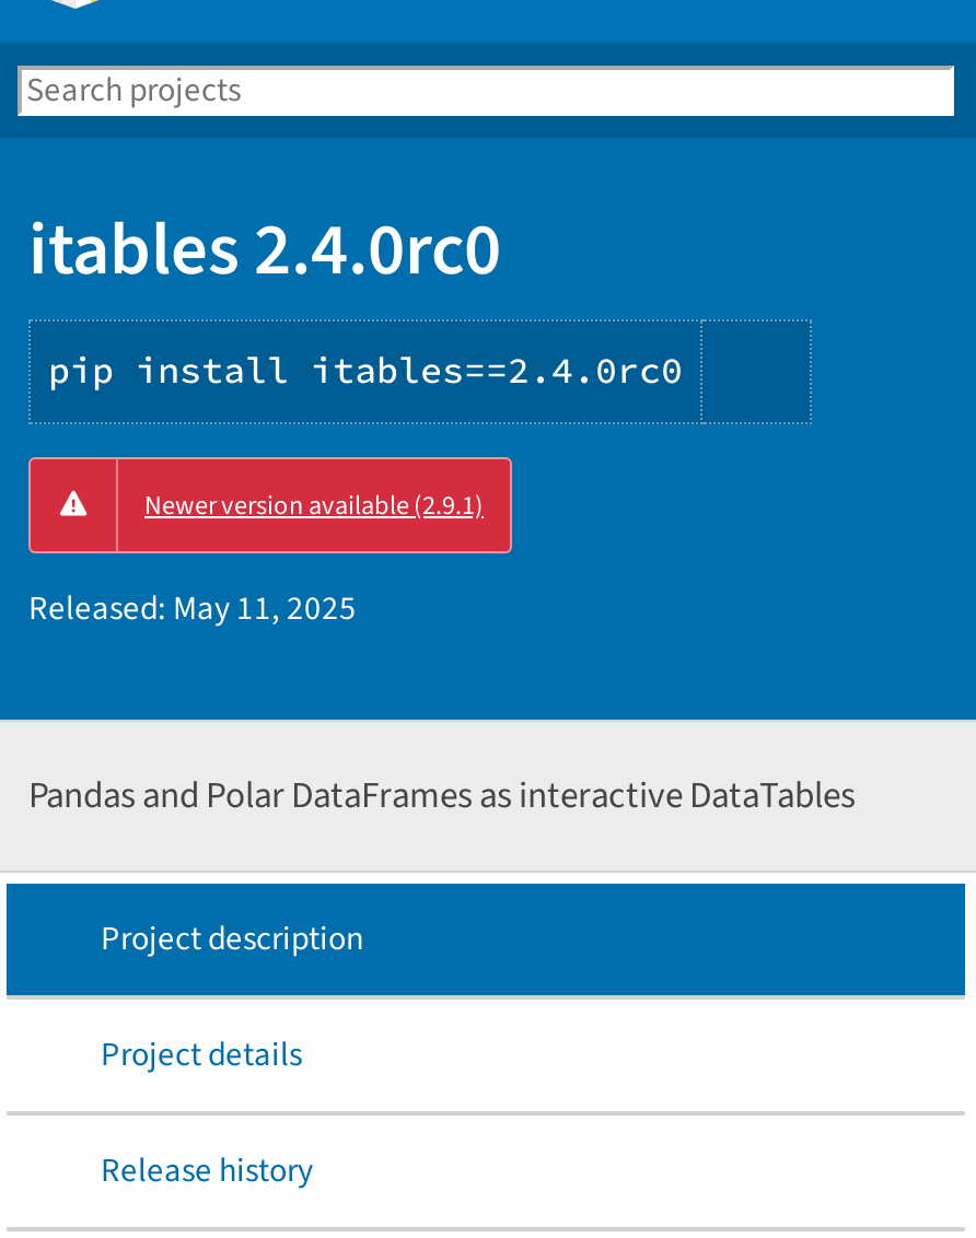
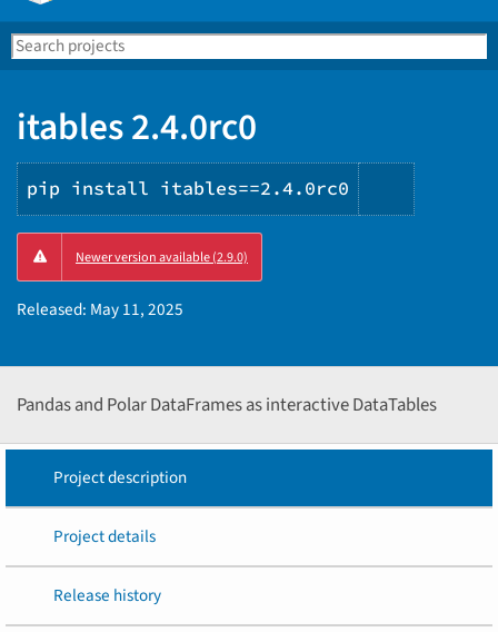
- Newer version available (2.9.1)
+ Newer version available (2.9.0)
